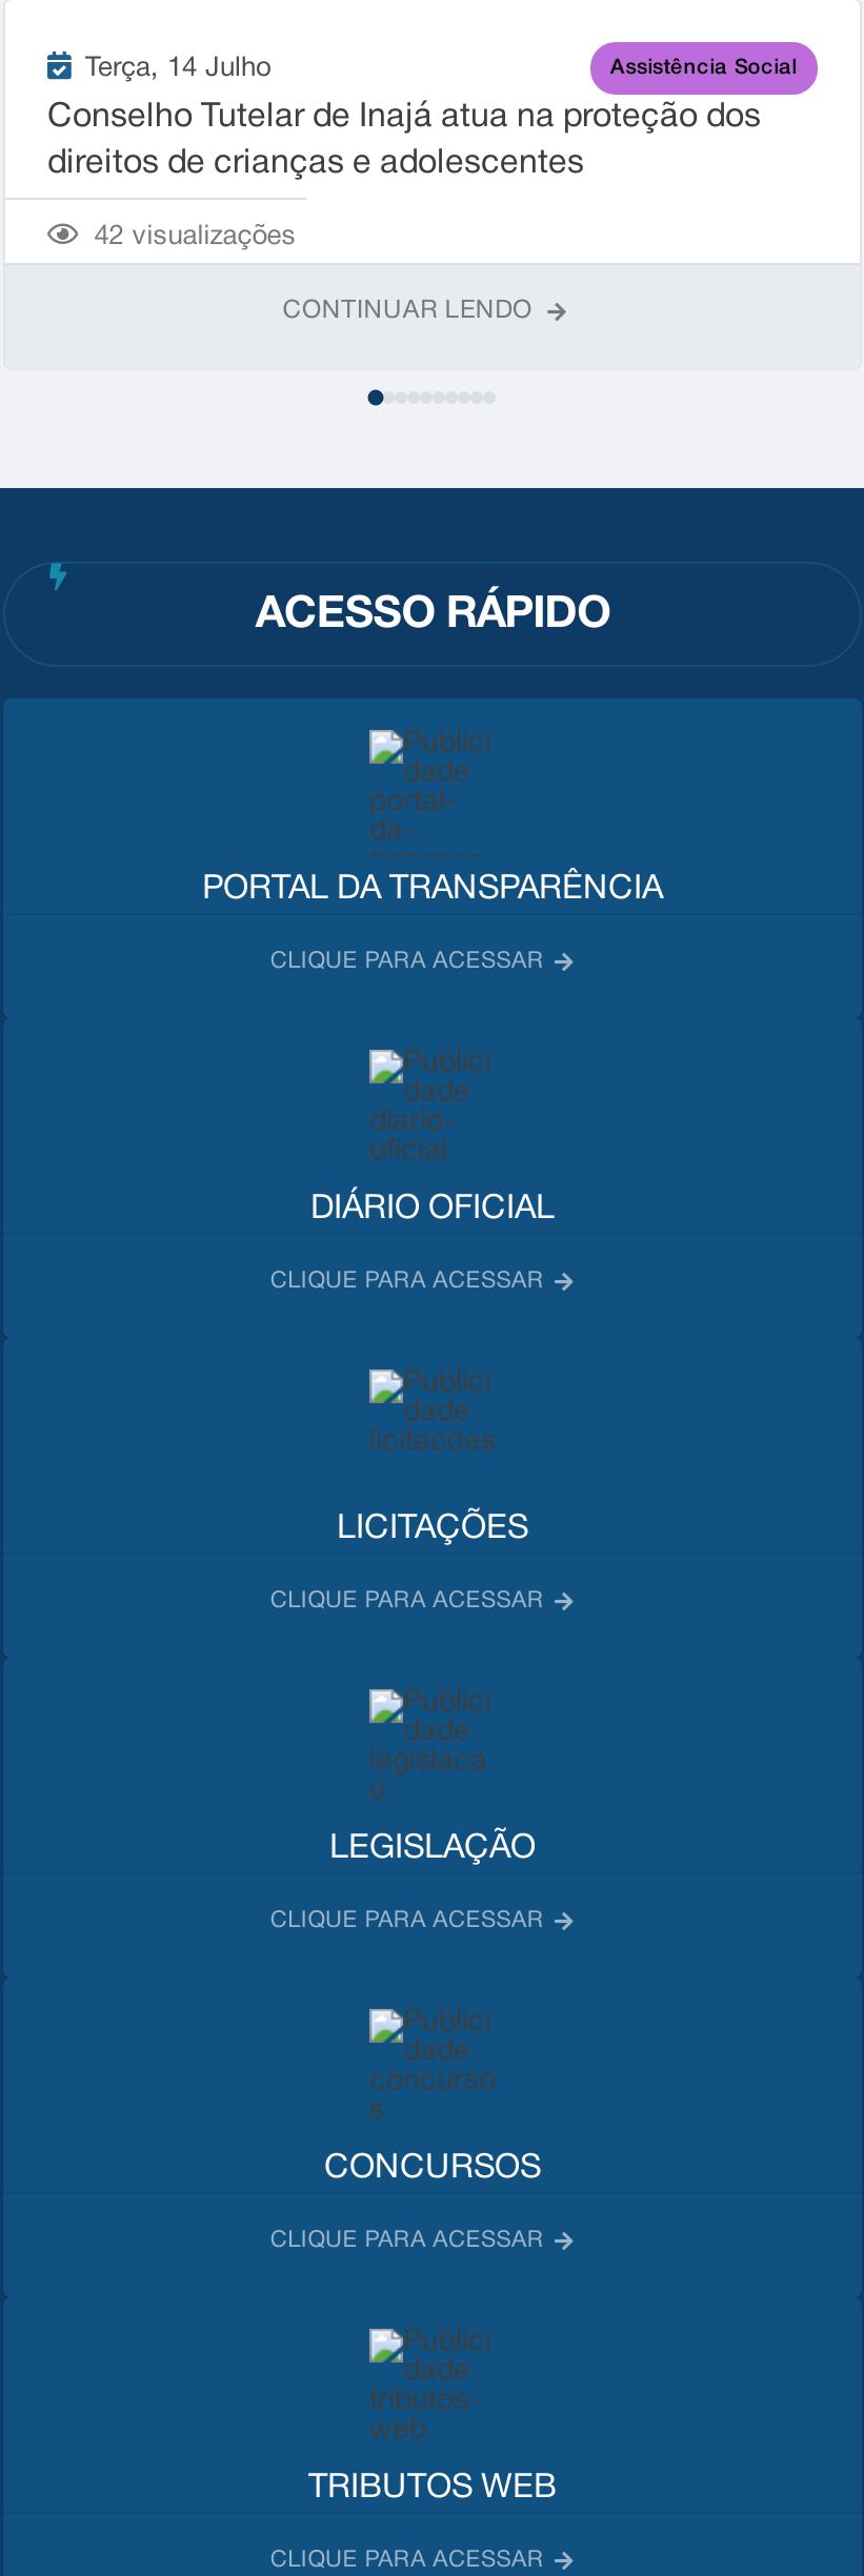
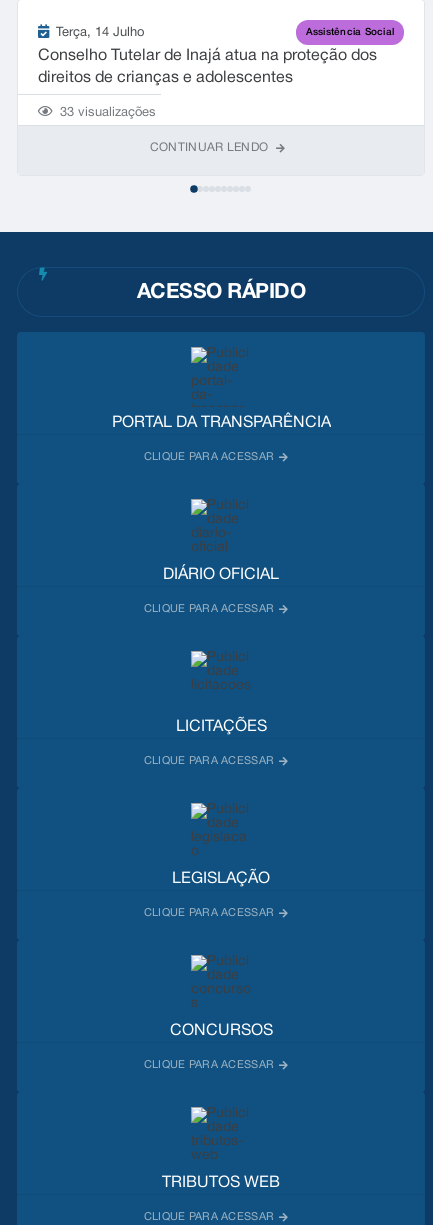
- 42 visualizações
+ 33 visualizações
